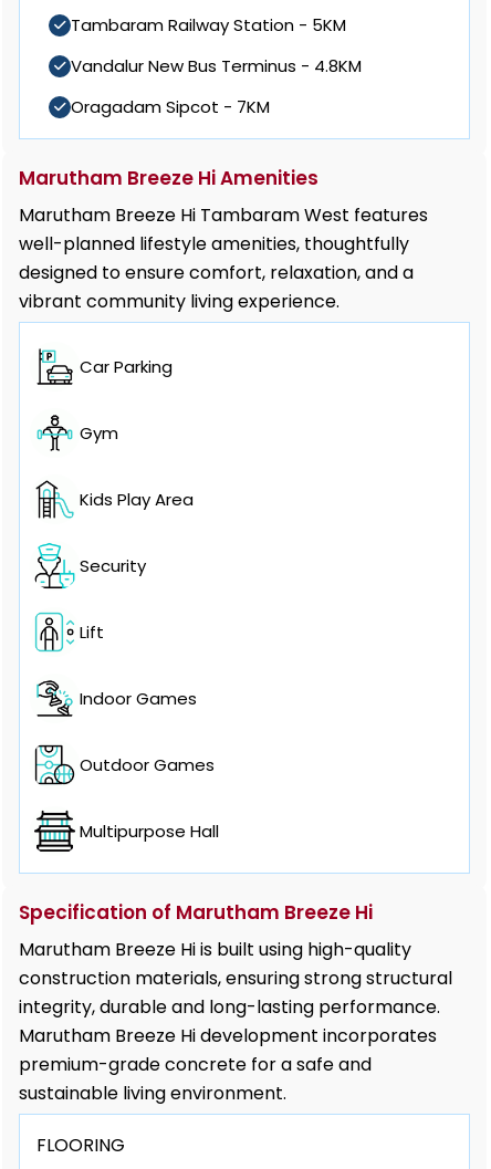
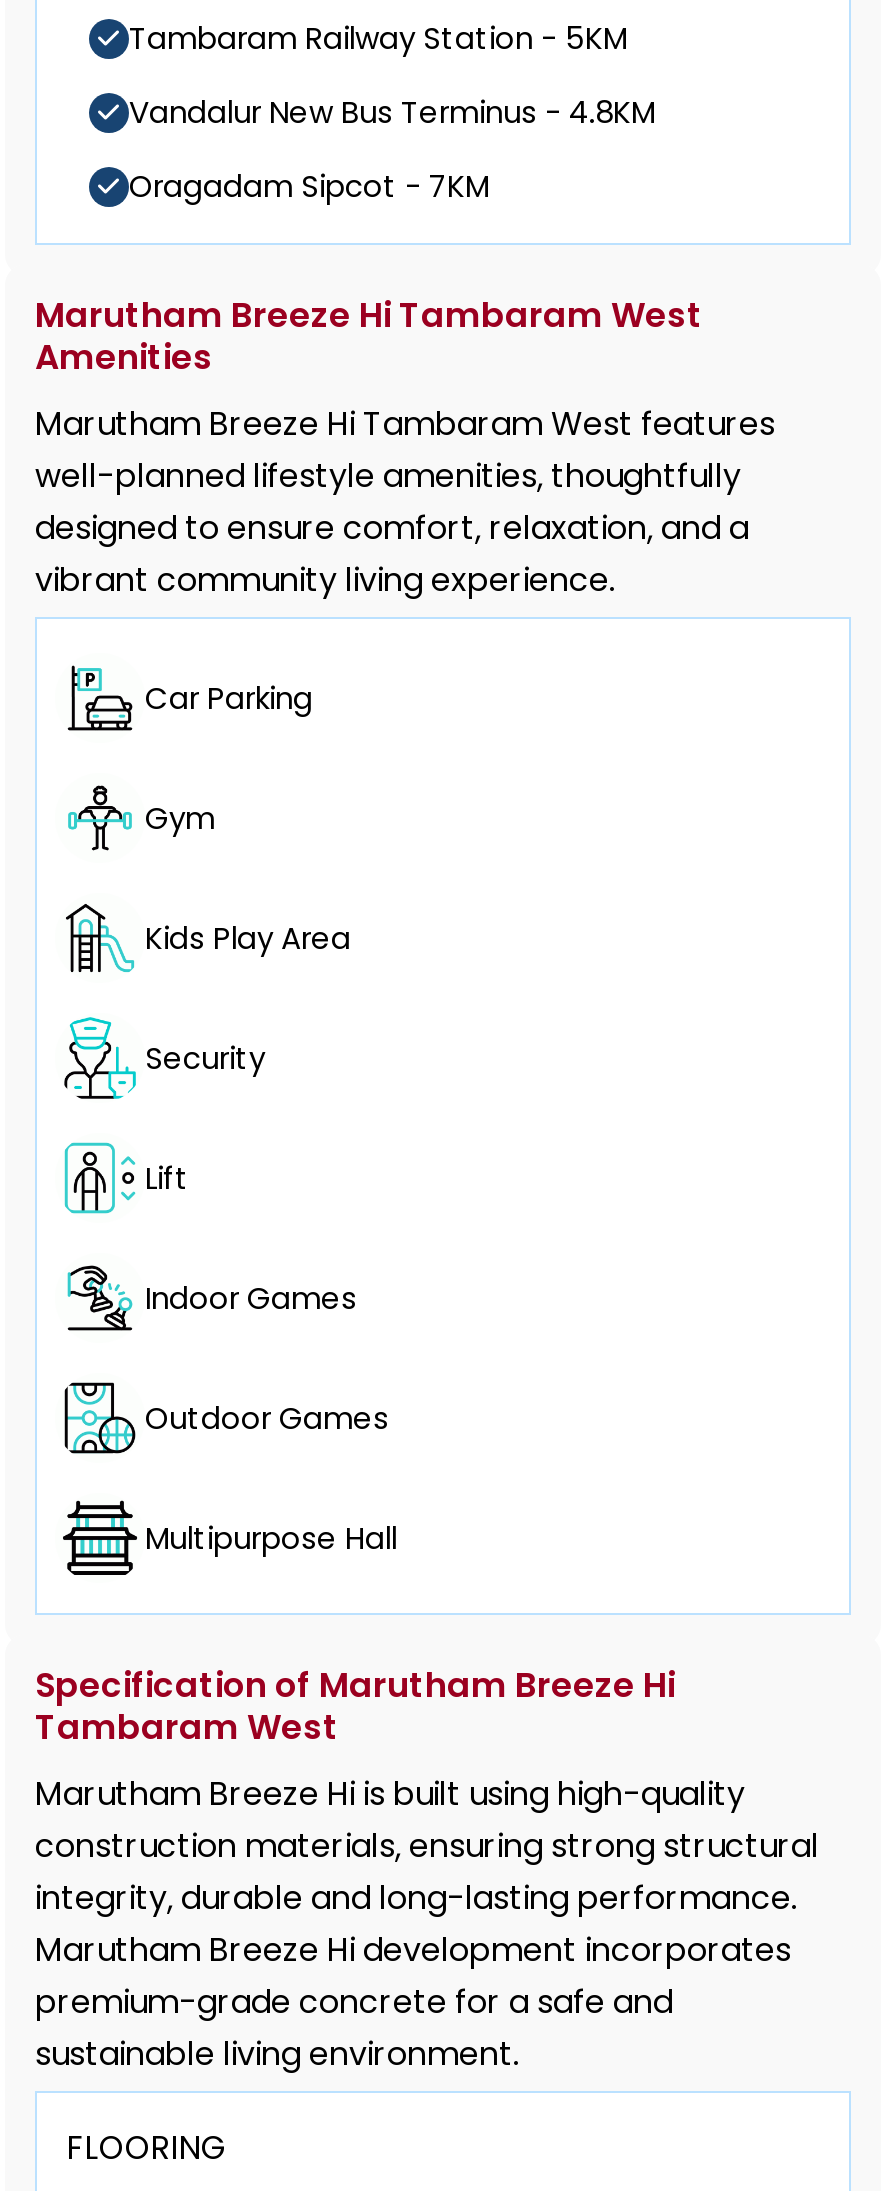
- Marutham Breeze Hi Amenities
+ Marutham Breeze Hi Tambaram West
+ Amenities

+ Tambaram West
